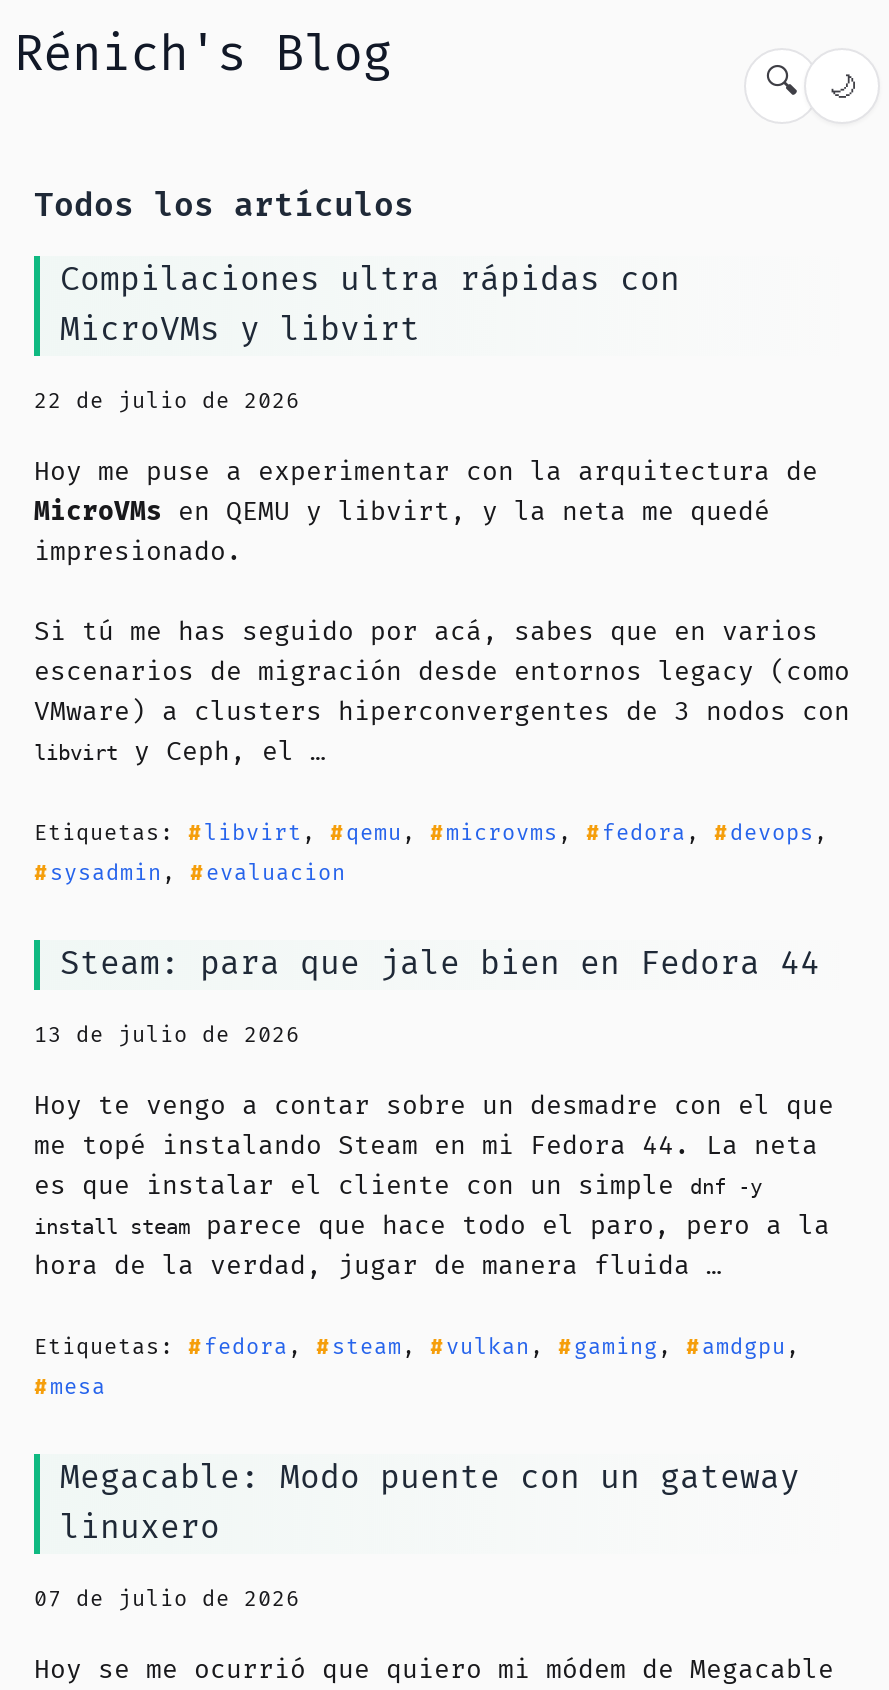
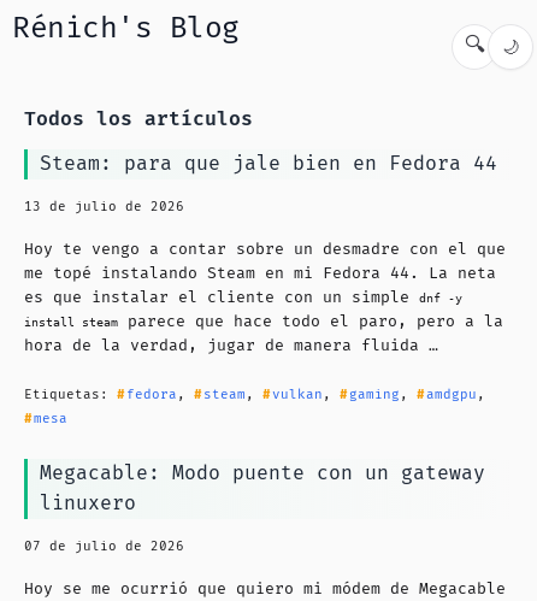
- Compilaciones ultra rápidas con
- MicroVMs y libvirt
- 22 de julio de 2026
- Hoy me puse a experimentar con la arquitectura de
- MicroVMs en QEMU y libvirt, y la neta me quedé
- impresionado.
- Si tú me has seguido por acá, sabes que en varios
- escenarios de migración desde entornos legacy (como
- VMware) a clusters hiperconvergentes de 3 nodos con
- libvirt y Ceph, el …
- Etiquetas:
- libvirt,
- qemu,
- microvms,
- fedora,
- devops,
- sysadmin,
- evaluacion
